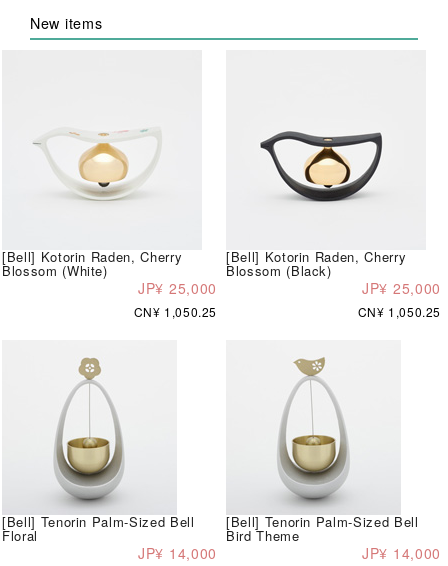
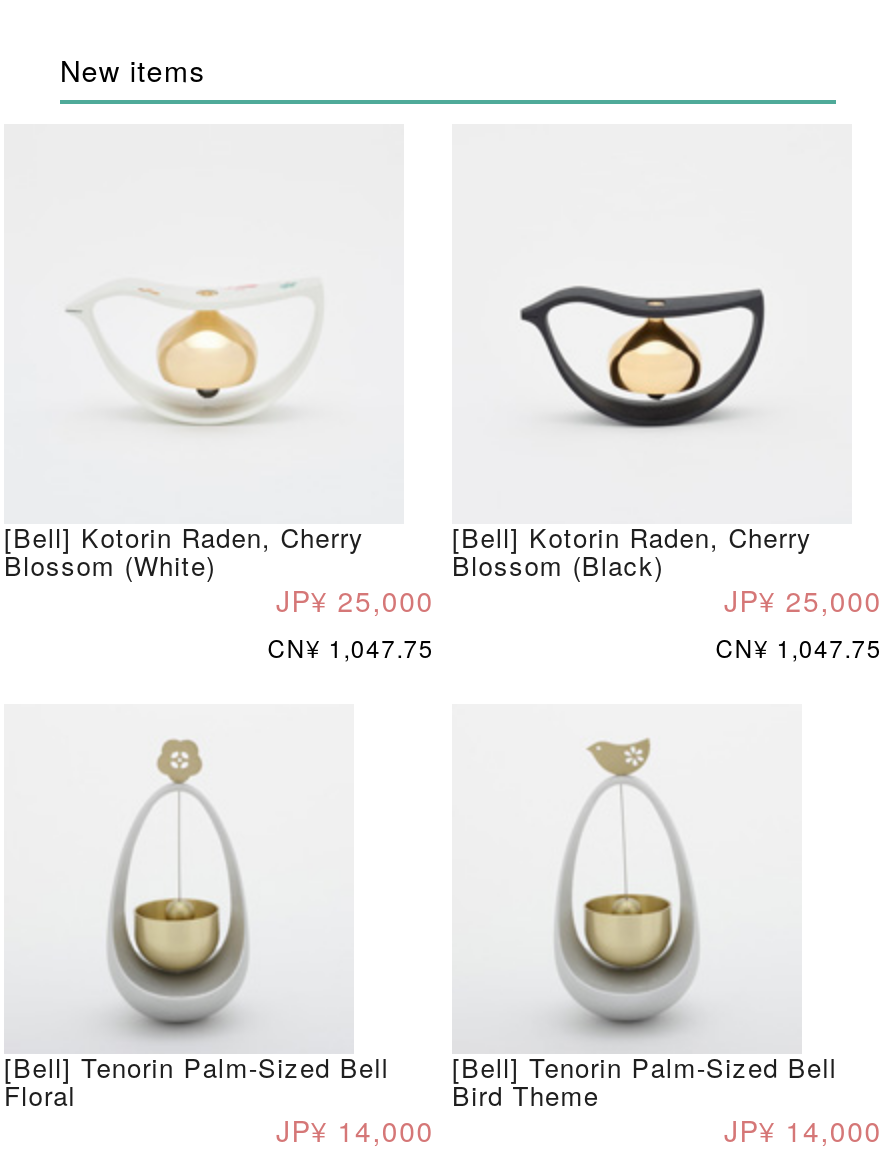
- CN¥ 1,050.25
+ CN¥ 1,047.75

- CN¥ 1,050.25
+ CN¥ 1,047.75
